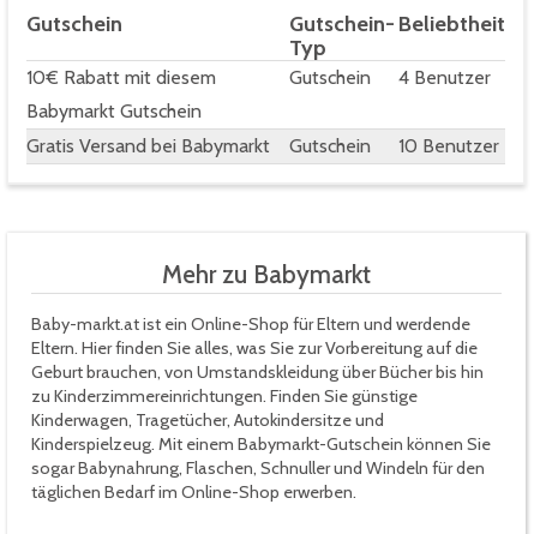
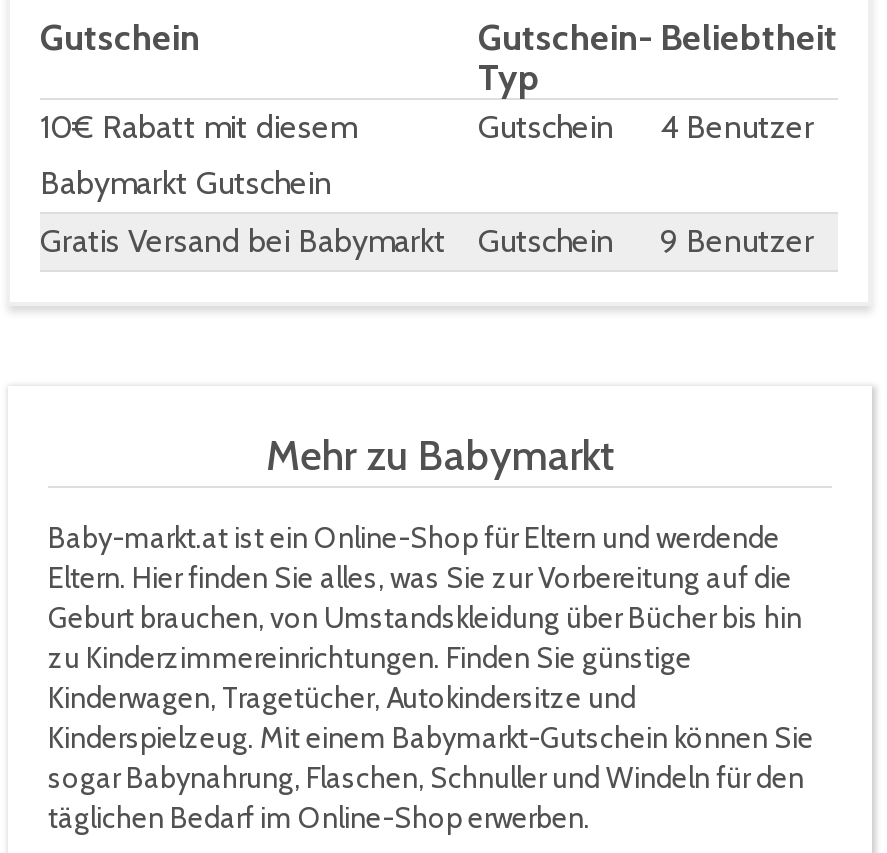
- Gratis Versand bei Babymarkt Gutschein 10 Benutzer
+ Gratis Versand bei Babymarkt Gutschein 9 Benutzer
